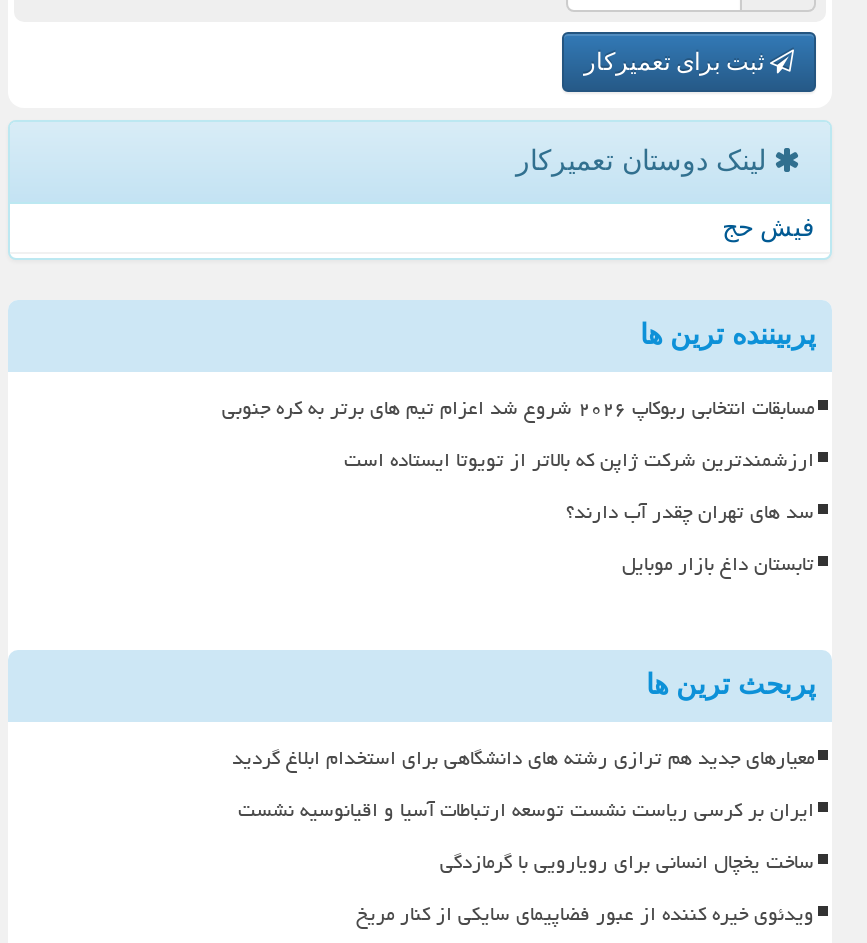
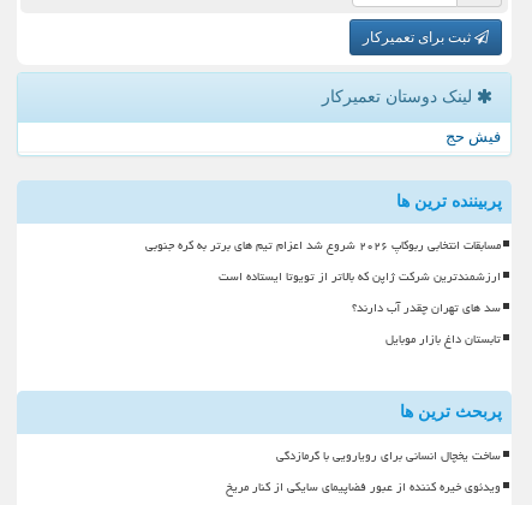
- معیارهای جدید هم ترازی رشته های دانشگاهی برای استخدام ابلاغ گردید
- ایران بر کرسی ریاست نشست توسعه ارتباطات آسیا و اقیانوسیه نشست
